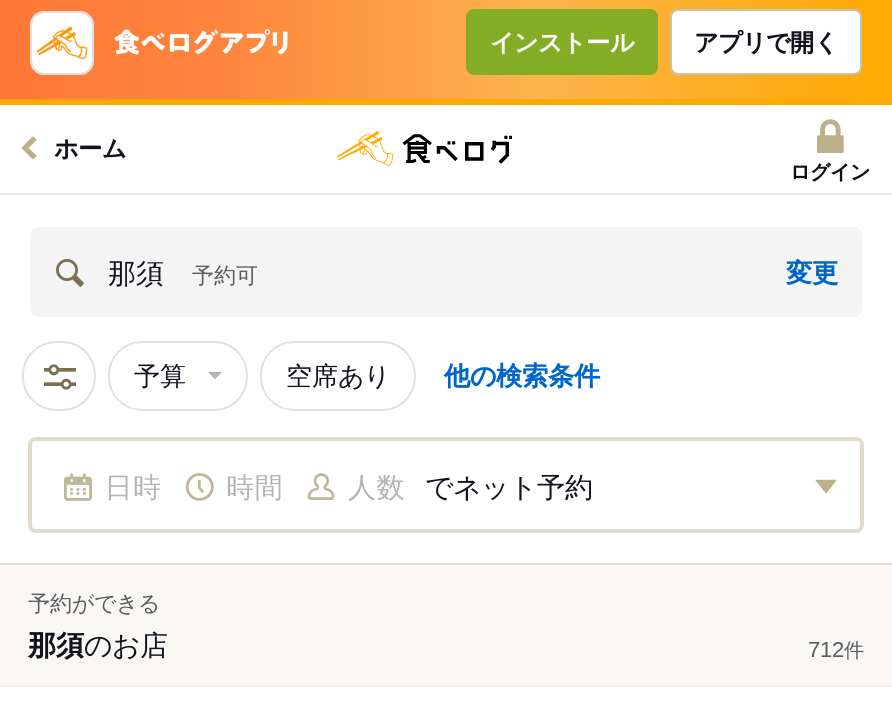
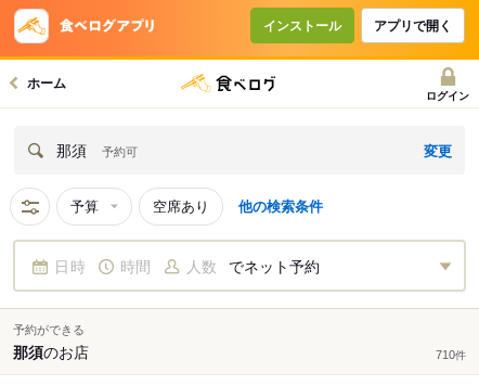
- 712件
+ 710件
